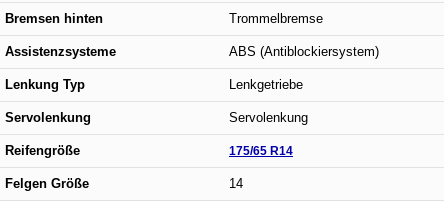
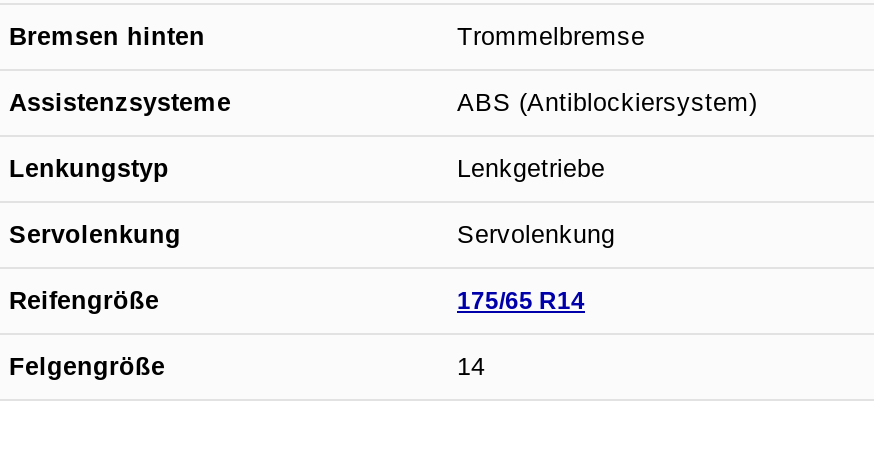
- Lenkung Typ
+ Lenkungstyp

- Felgen Größe
+ Felgengröße
